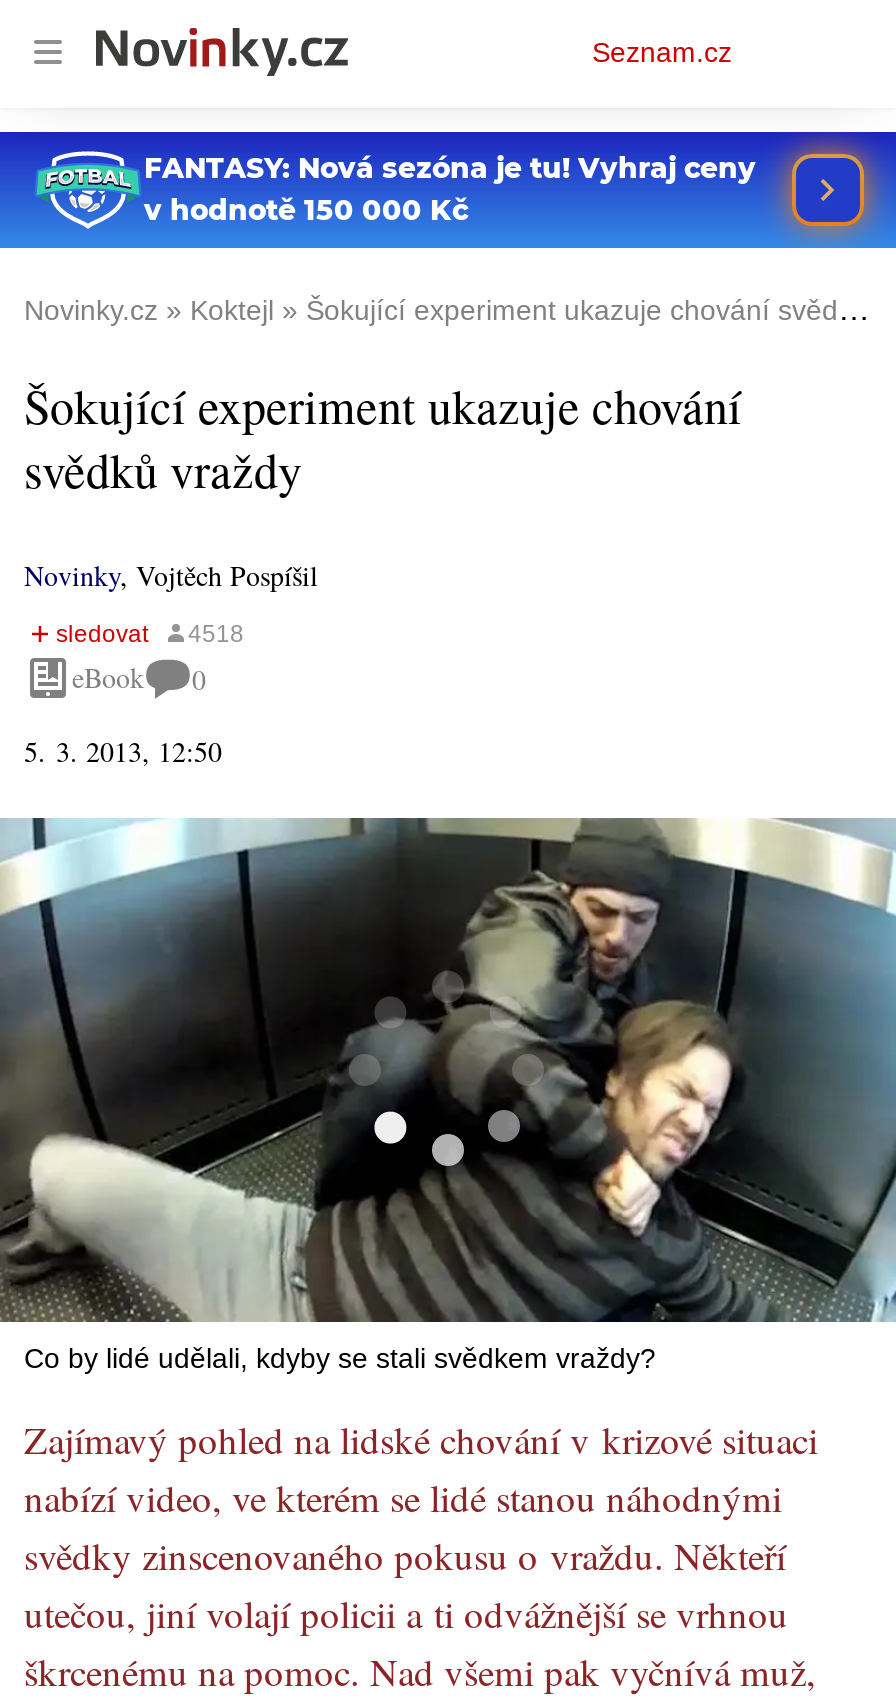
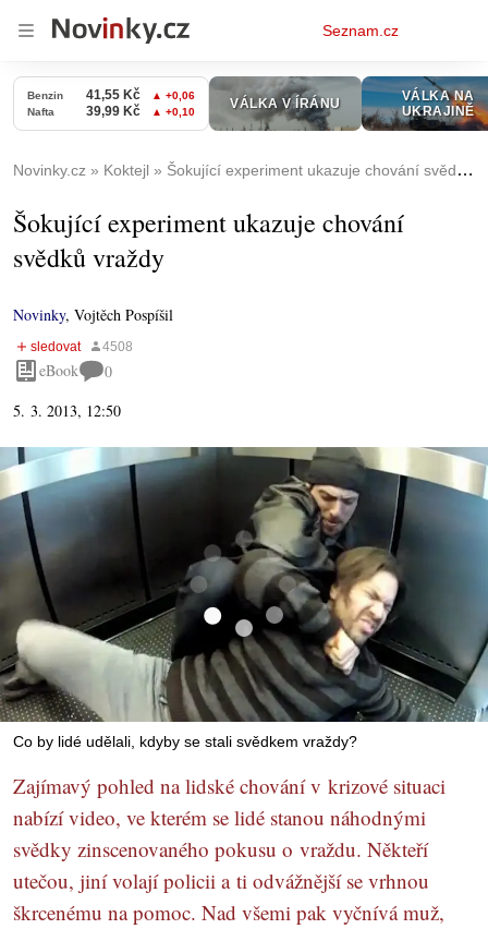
- [image]
+ [image]
